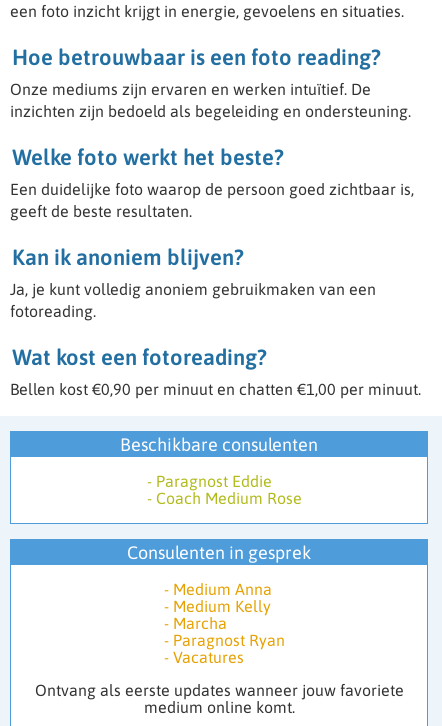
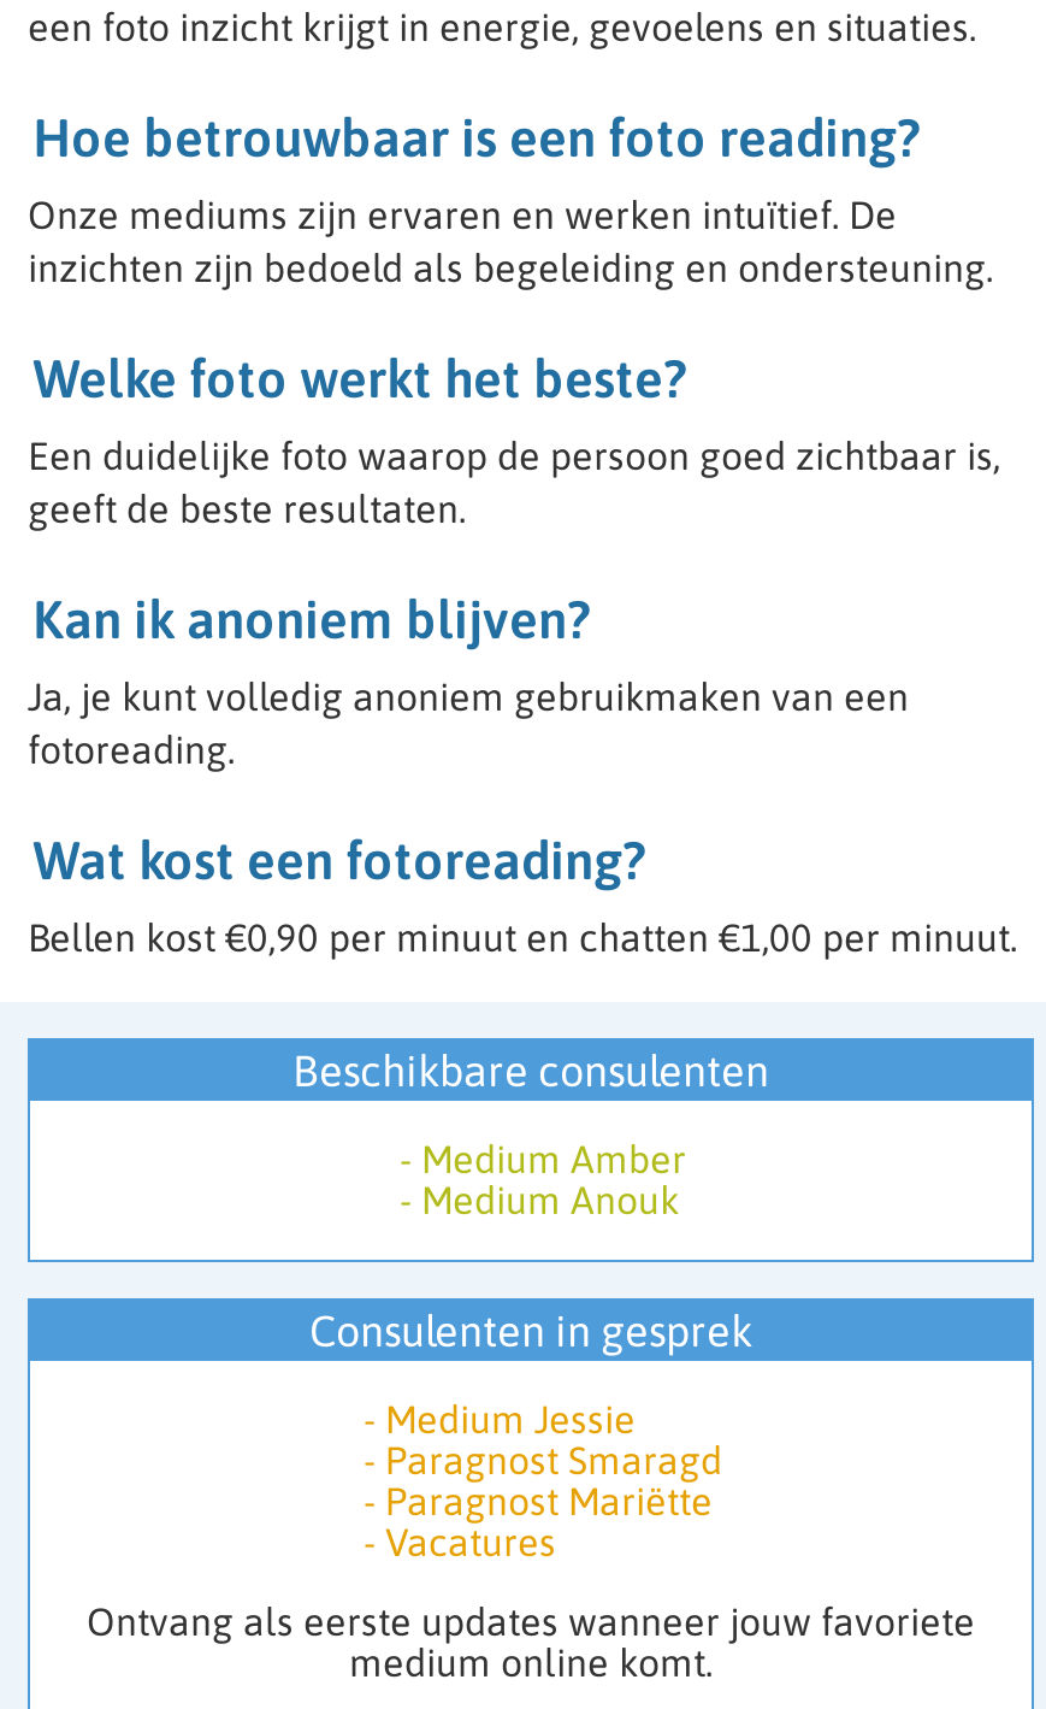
- - Paragnost Eddie
- - Coach Medium Rose
+ - Medium Amber
+ - Medium Anouk

- - Medium Anna
- - Medium Kelly
- - Marcha
- - Paragnost Ryan
+ - Medium Jessie
+ - Paragnost Smaragd
+ - Paragnost Mariëtte
